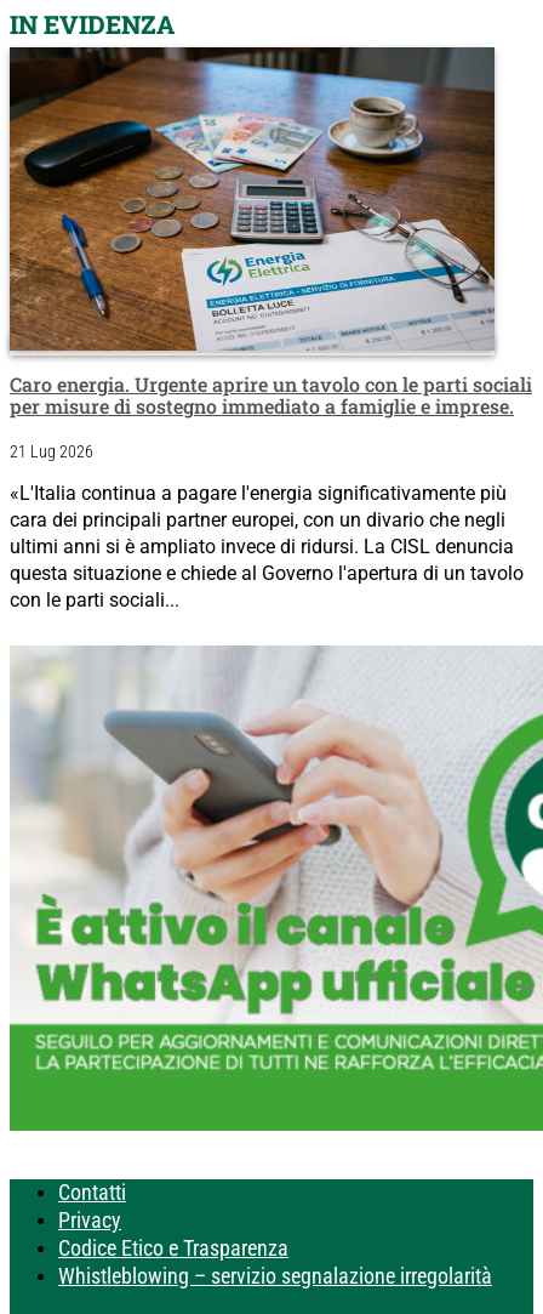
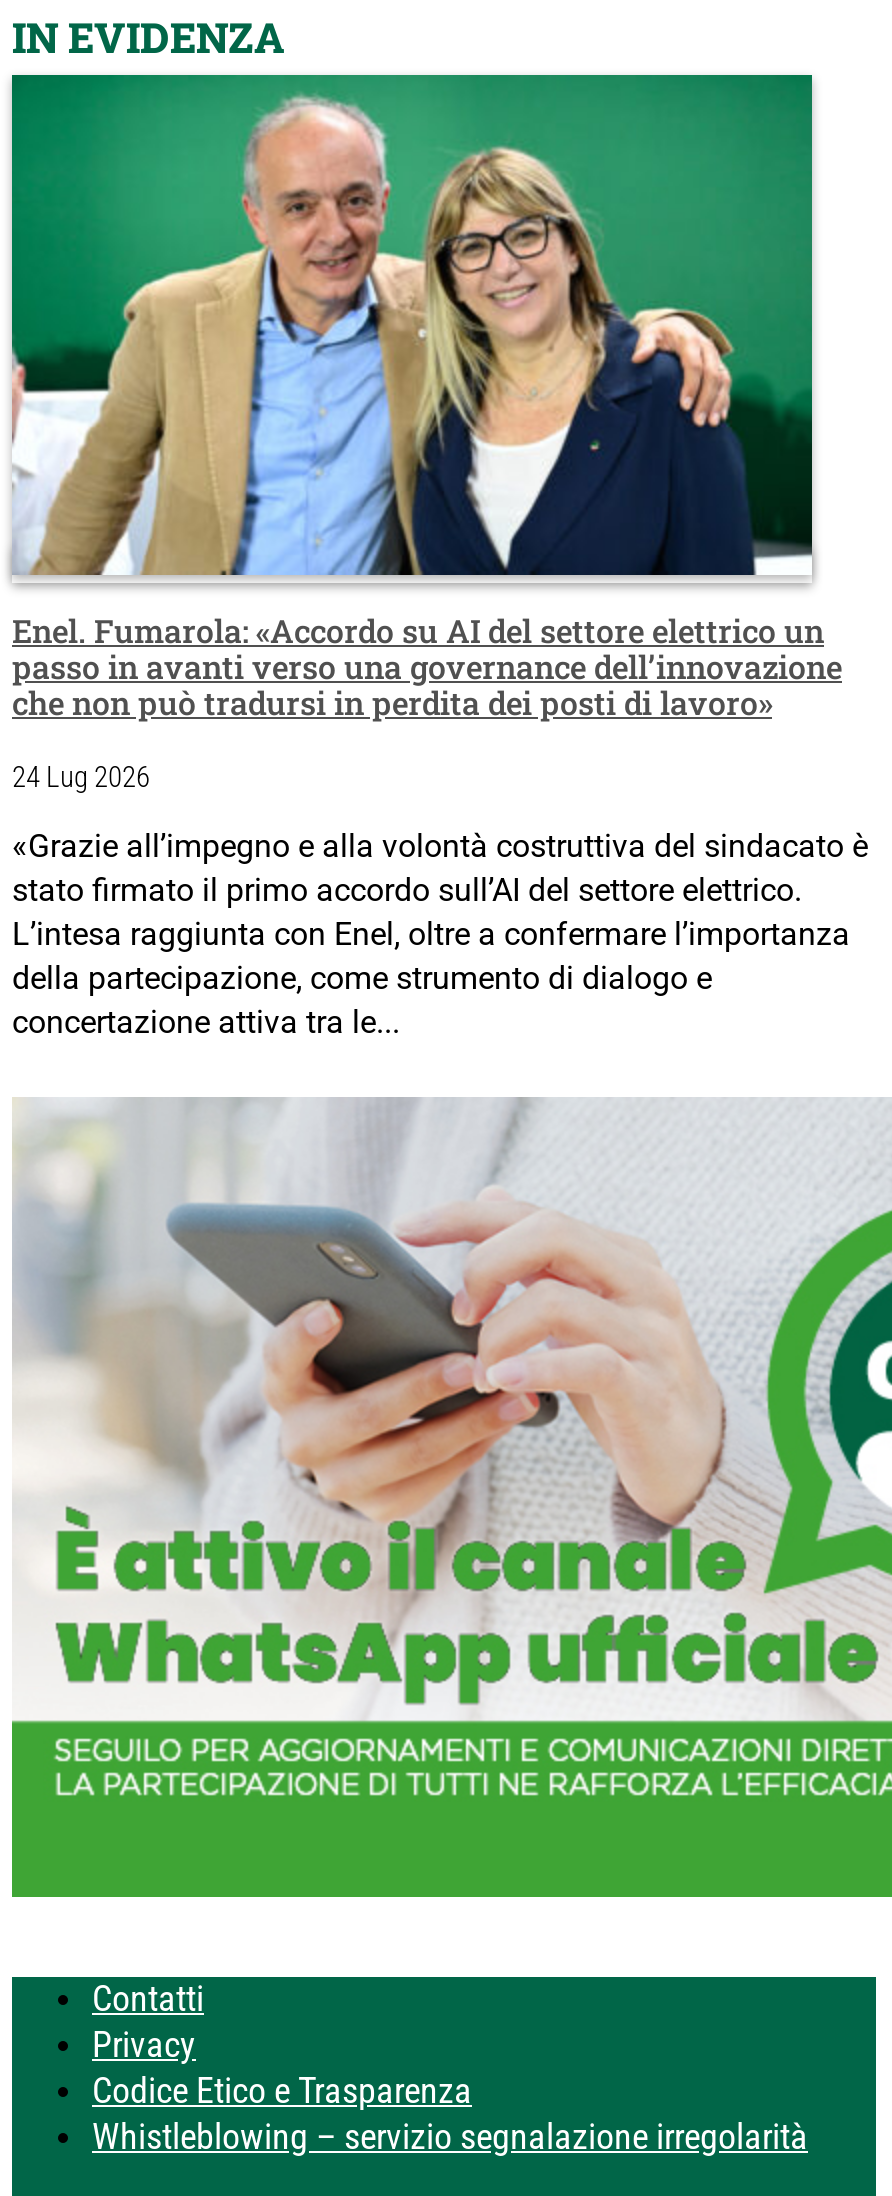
- [image]
- Caro energia. Urgente aprire un tavolo con le parti sociali
- per misure di sostegno immediato a famiglie e imprese.
+ [image]
+ Enel. Fumarola: «Accordo su AI del settore elettrico un
+ passo in avanti verso una governance dell’innovazione
+ che non può tradursi in perdita dei posti di lavoro»

- 21 Lug 2026
+ 24 Lug 2026

- «L'Italia continua a pagare l'energia significativamente più
- cara dei principali partner europei, con un divario che negli
- ultimi anni si è ampliato invece di ridursi. La CISL denuncia
- questa situazione e chiede al Governo l'apertura di un tavolo
- con le parti sociali...
+ «Grazie all’impegno e alla volontà costruttiva del sindacato è
+ stato firmato il primo accordo sull’AI del settore elettrico.
+ L’intesa raggiunta con Enel, oltre a confermare l’importanza
+ della partecipazione, come strumento di dialogo e
+ concertazione attiva tra le...
